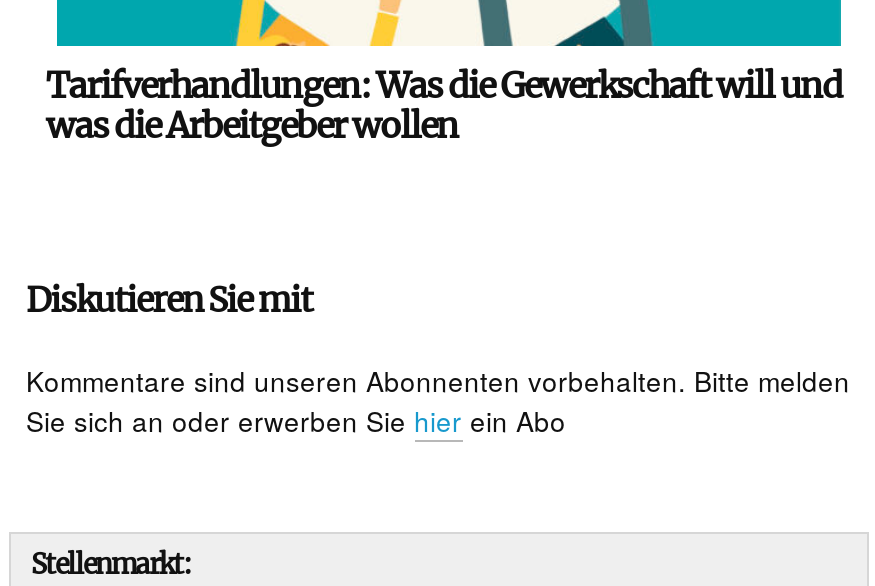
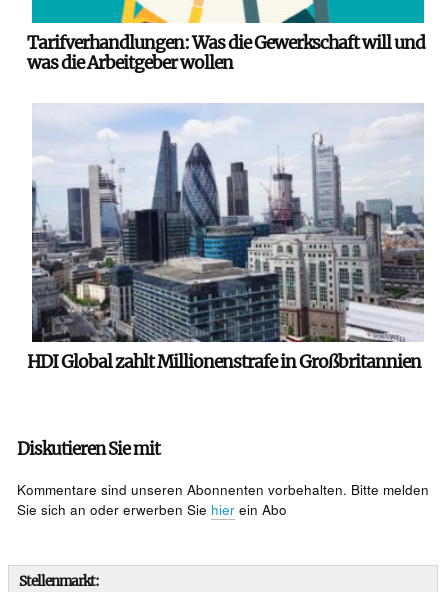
+ [image]
+ HDI Global zahlt Millionenstrafe in Großbritannien
